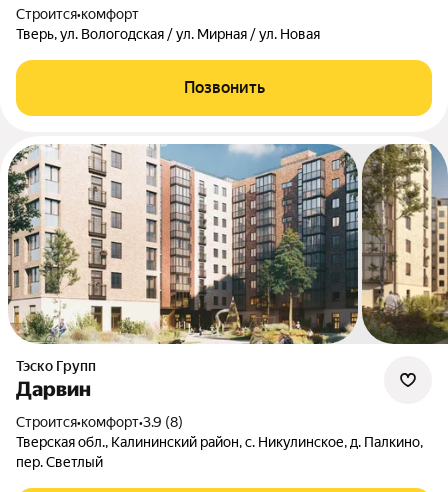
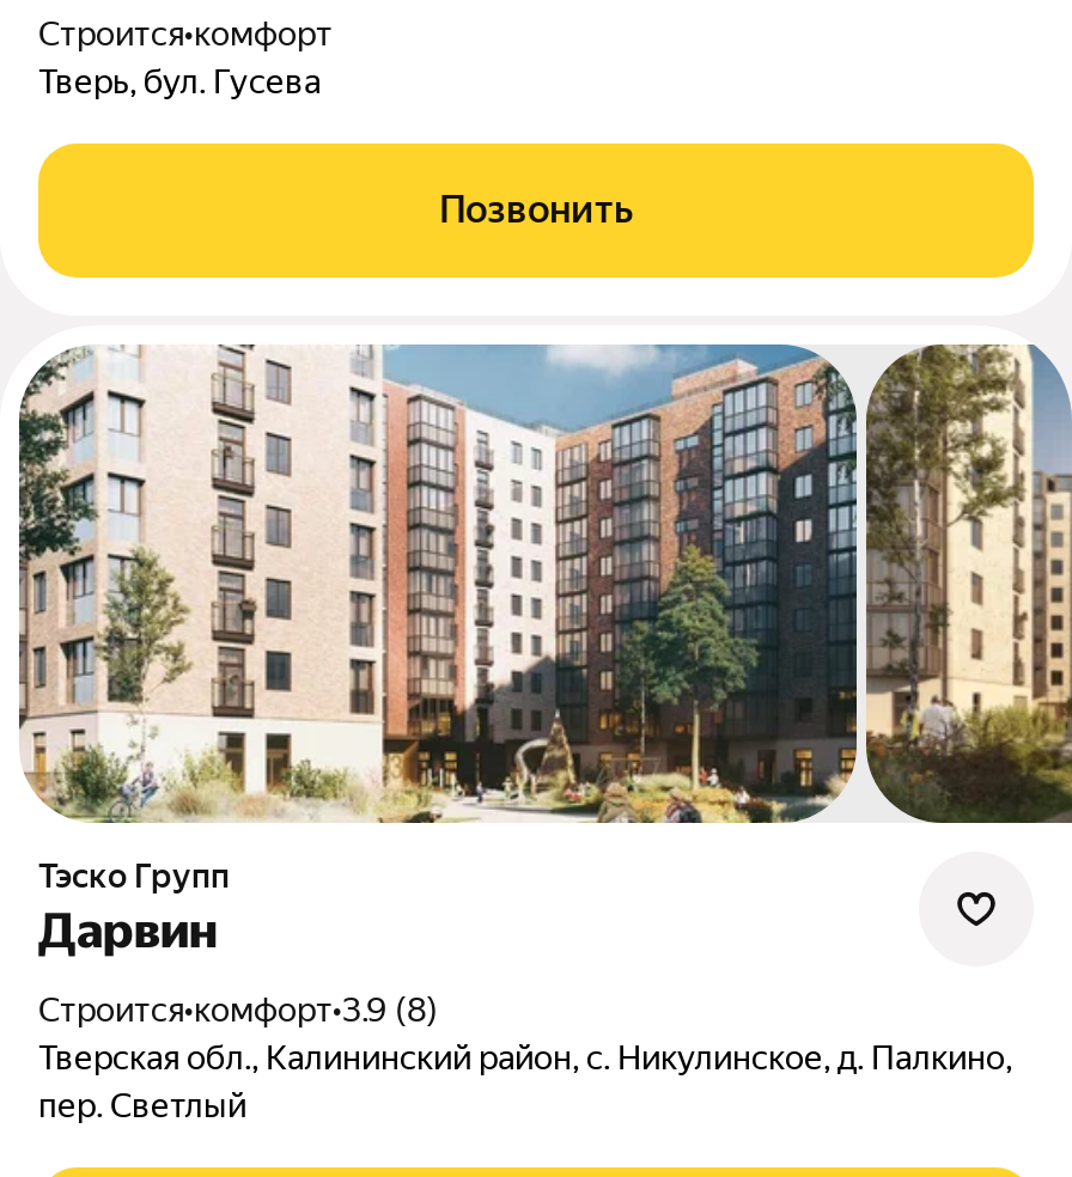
- Тверь, ул. Вологодская / ул. Мирная / ул. Новая
+ Тверь, бул. Гусева
